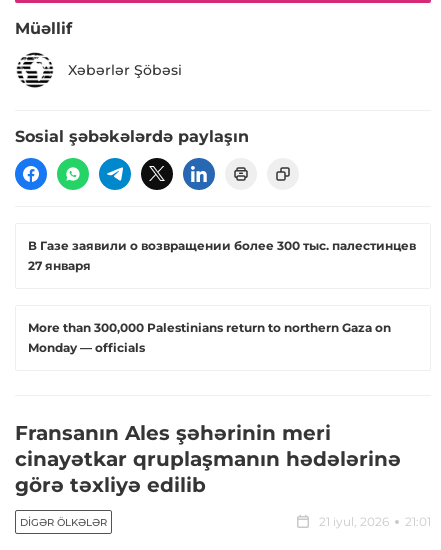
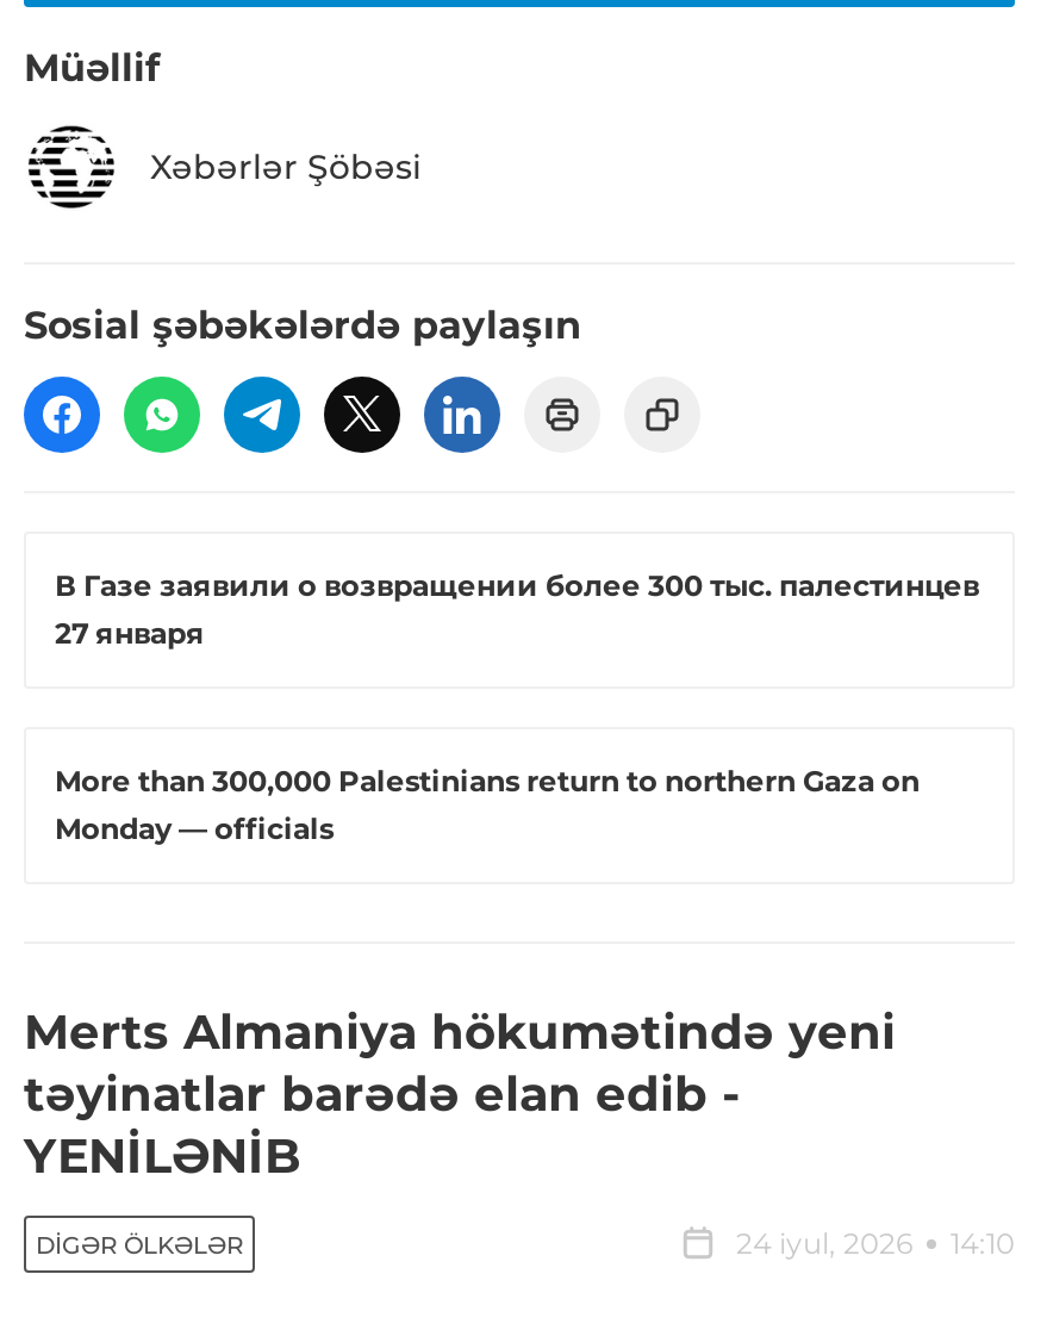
- Fransanın Ales şəhərinin meri
- cinayətkar qruplaşmanın hədələrinə
- görə təxliyə edilib
+ Merts Almaniya hökumətində yeni
+ təyinatlar barədə elan edib -
+ YENİLƏNİB

- 21 iyul, 2026
- 21:01
+ 24 iyul, 2026
+ 14:10
